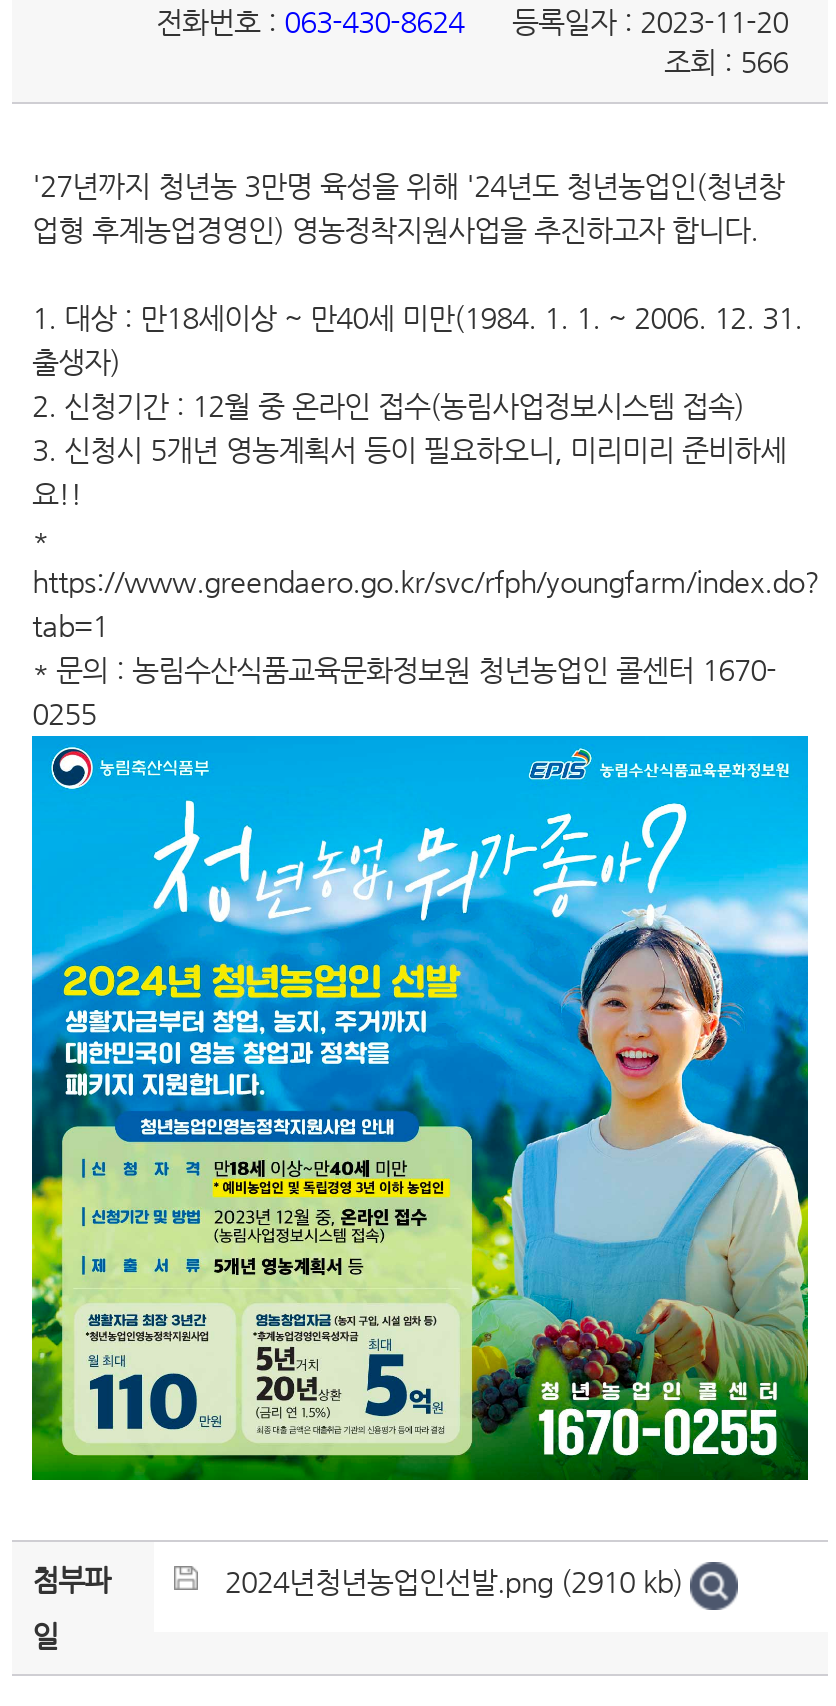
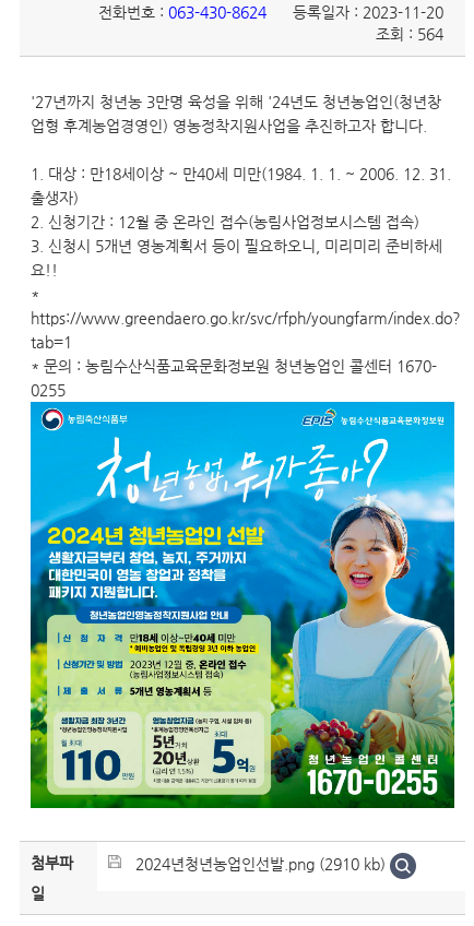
- 조회 : 566
+ 조회 : 564
